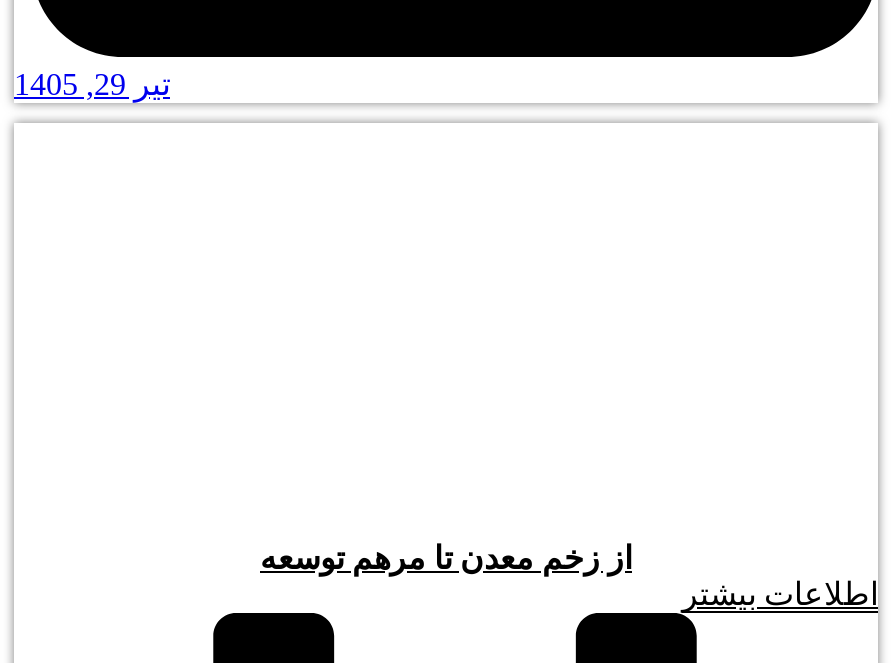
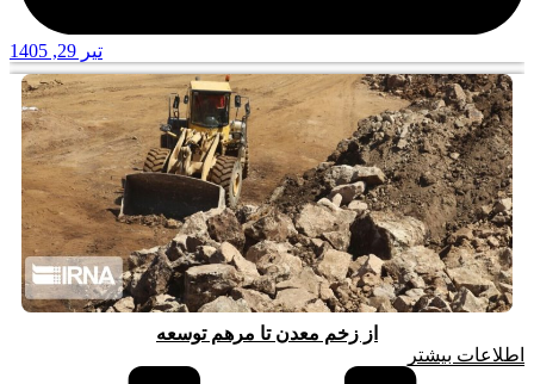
+ [image]
